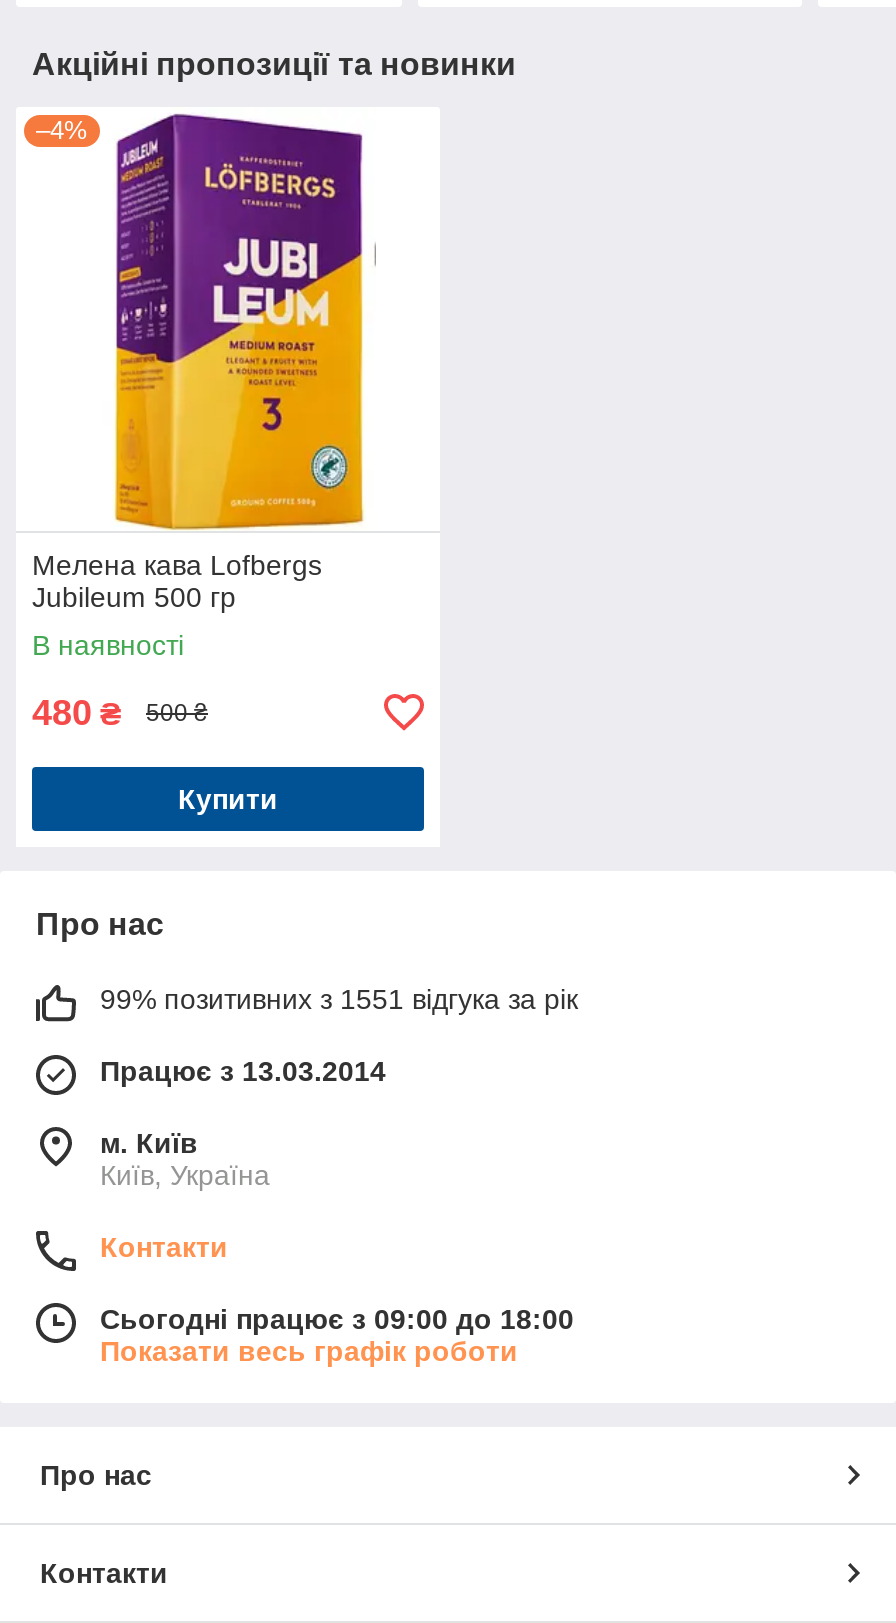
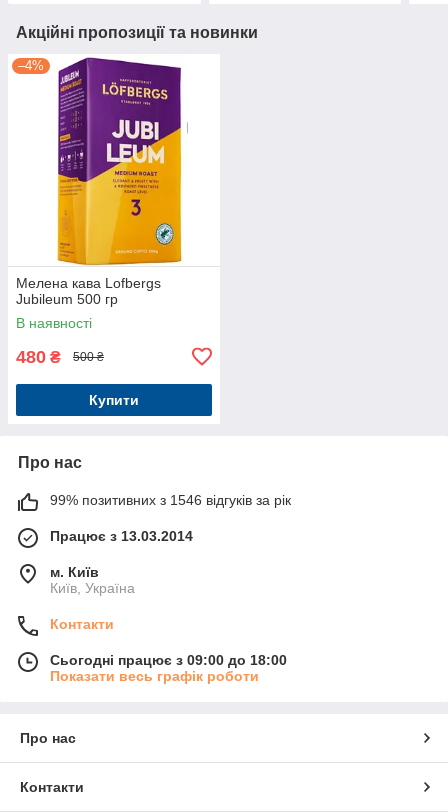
- 99% позитивних з 1551 відгука за рік
+ 99% позитивних з 1546 відгуків за рік
